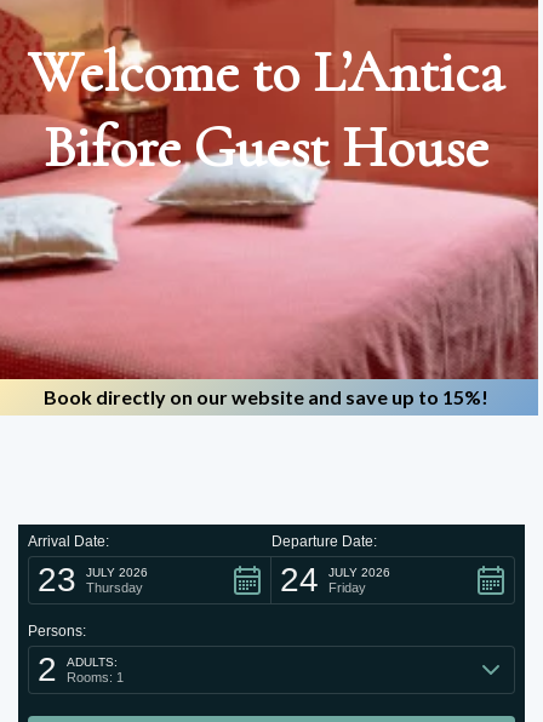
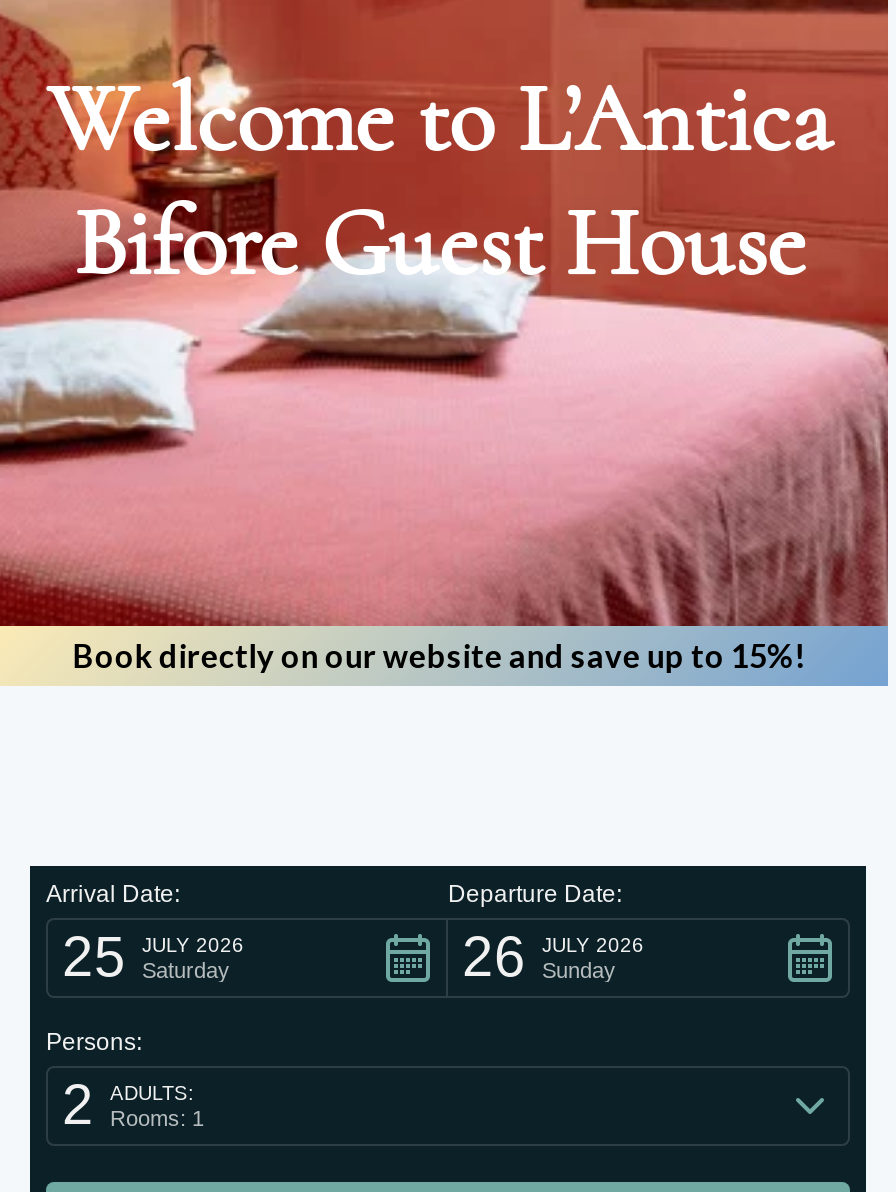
- 23
+ 25

- 24
+ 26

- Thursday
+ Saturday

- Friday
+ Sunday
